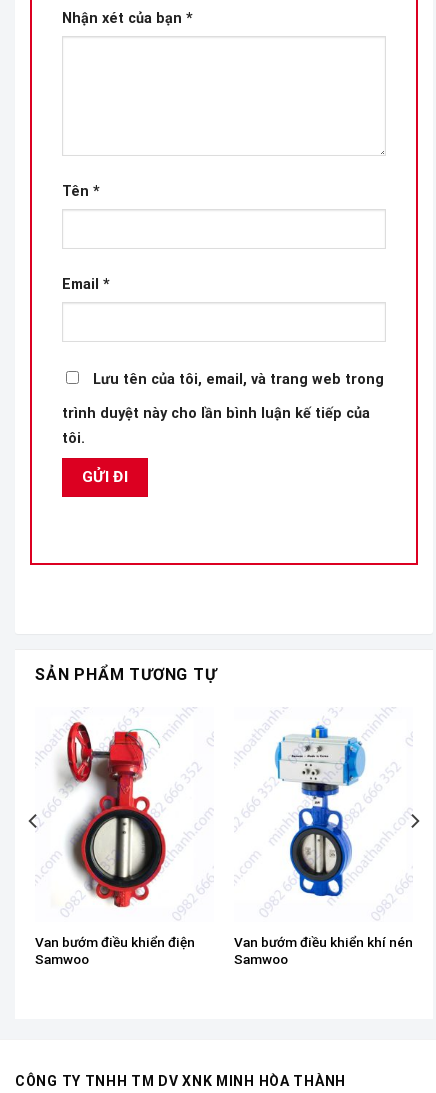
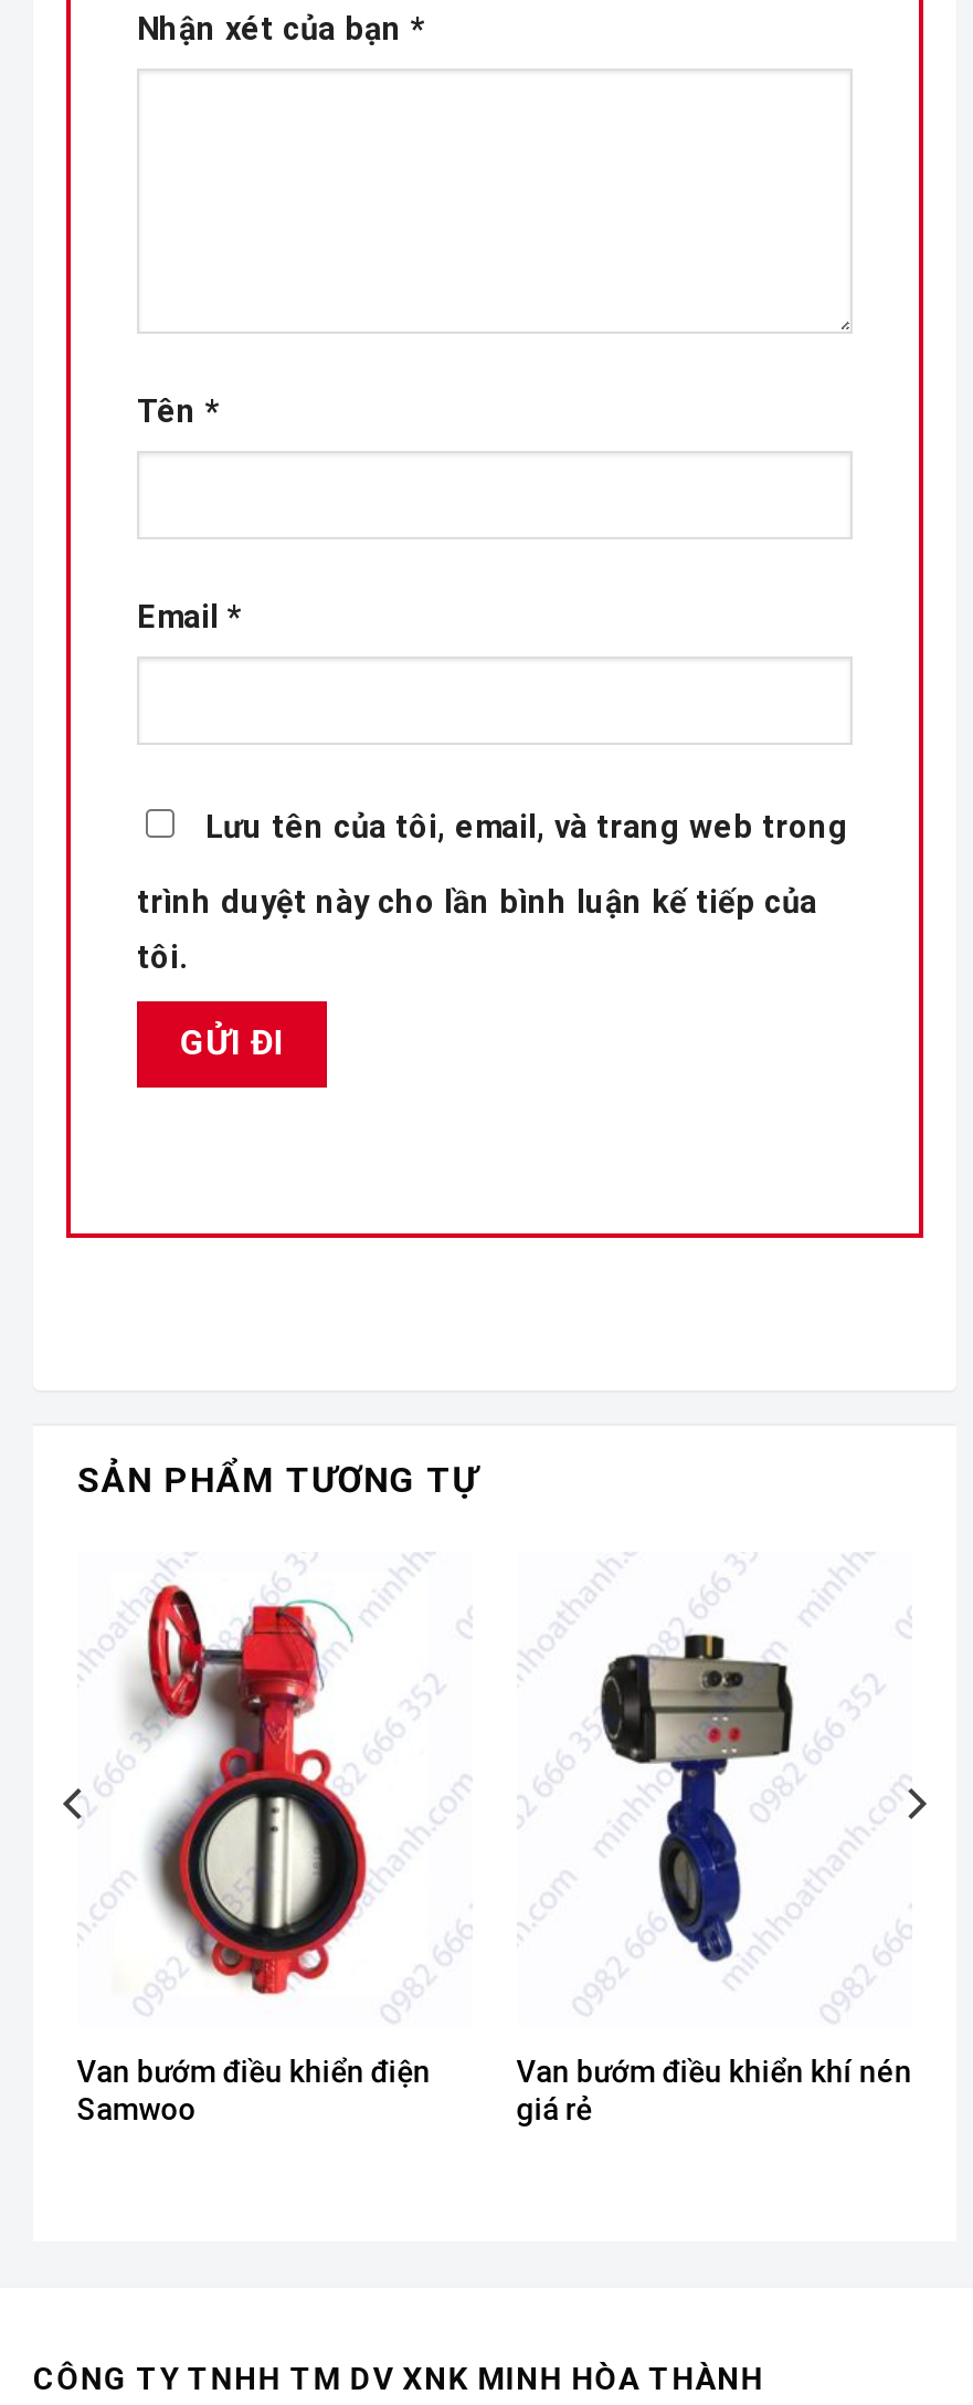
- [image]
+ [image]

- Samwoo
+ giá rẻ
